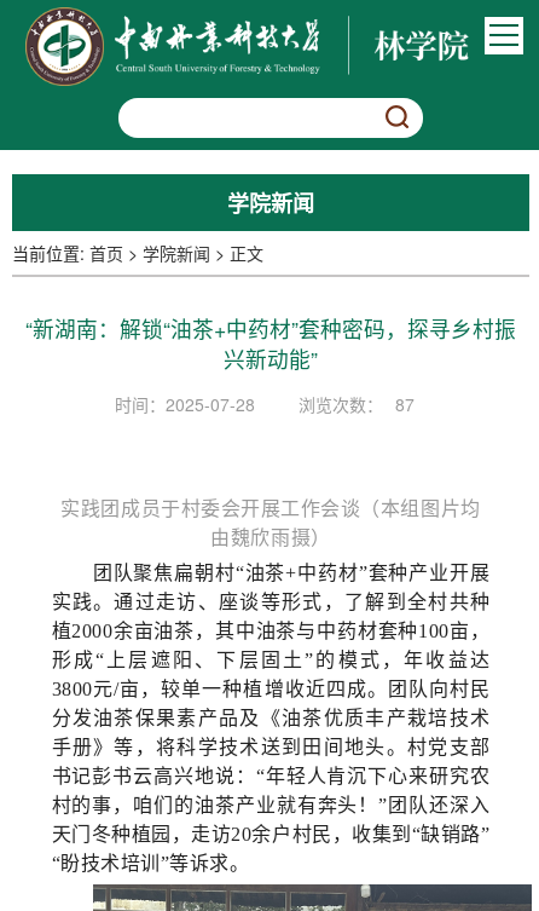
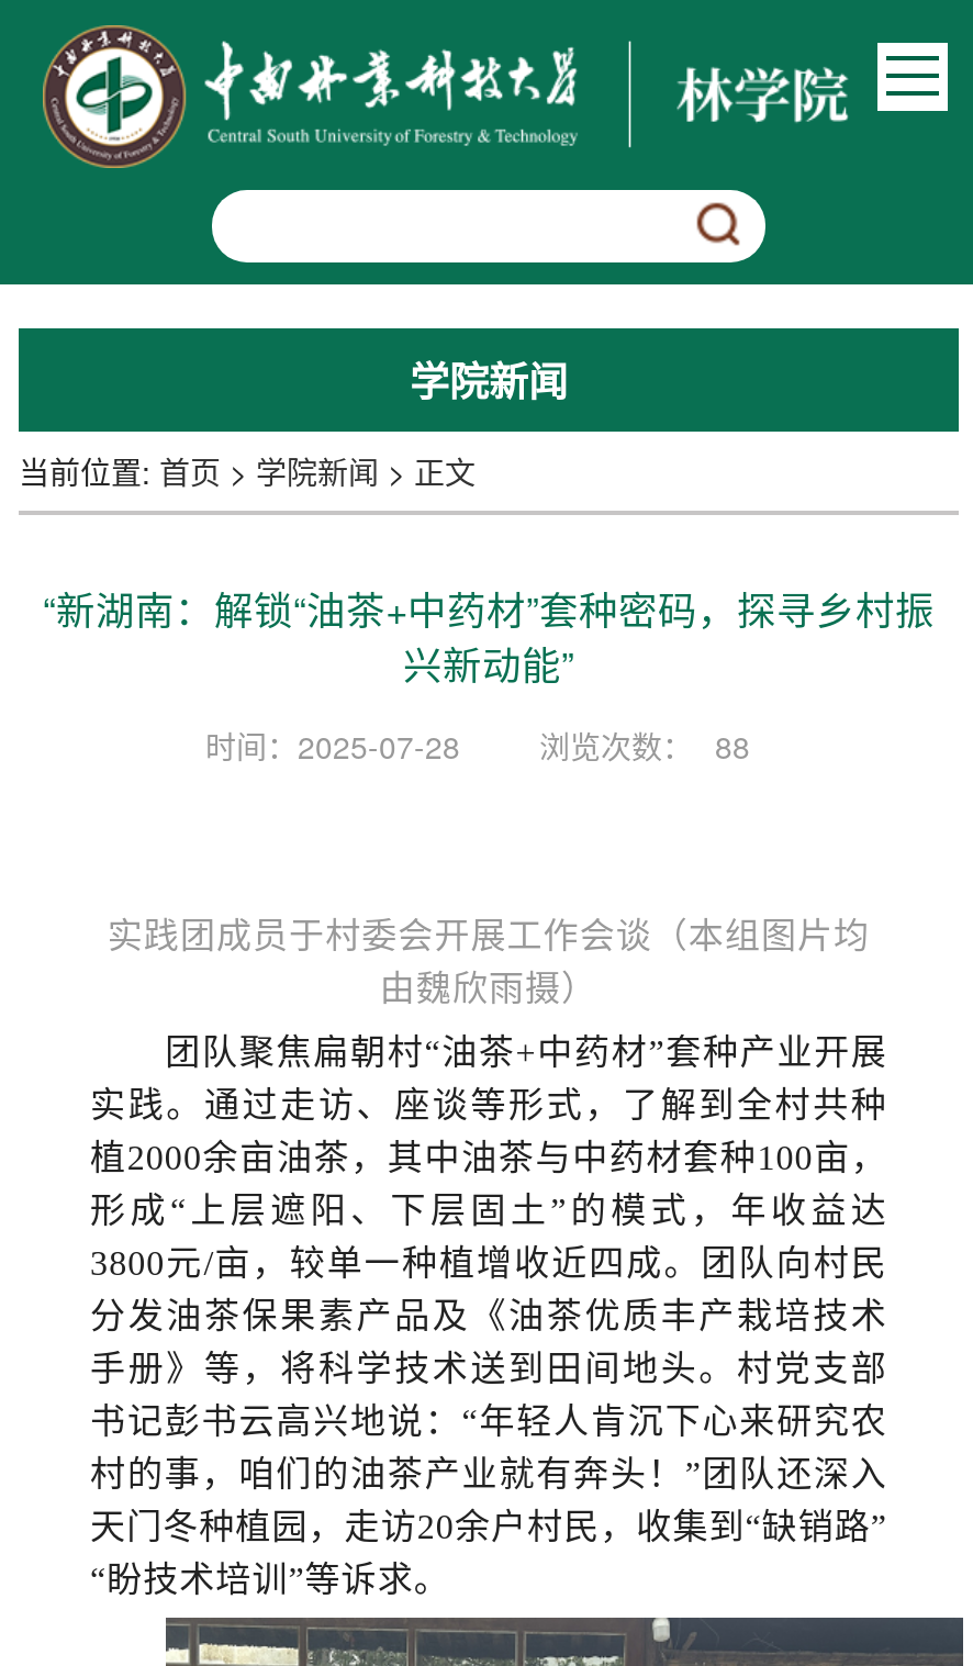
- 时间：2025-07-28 浏览次数： 87
+ 时间：2025-07-28 浏览次数： 88
